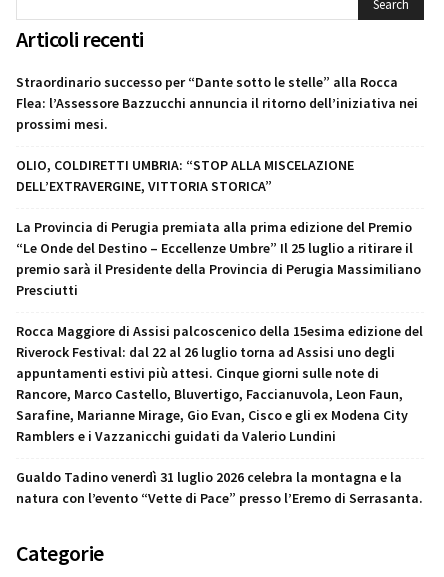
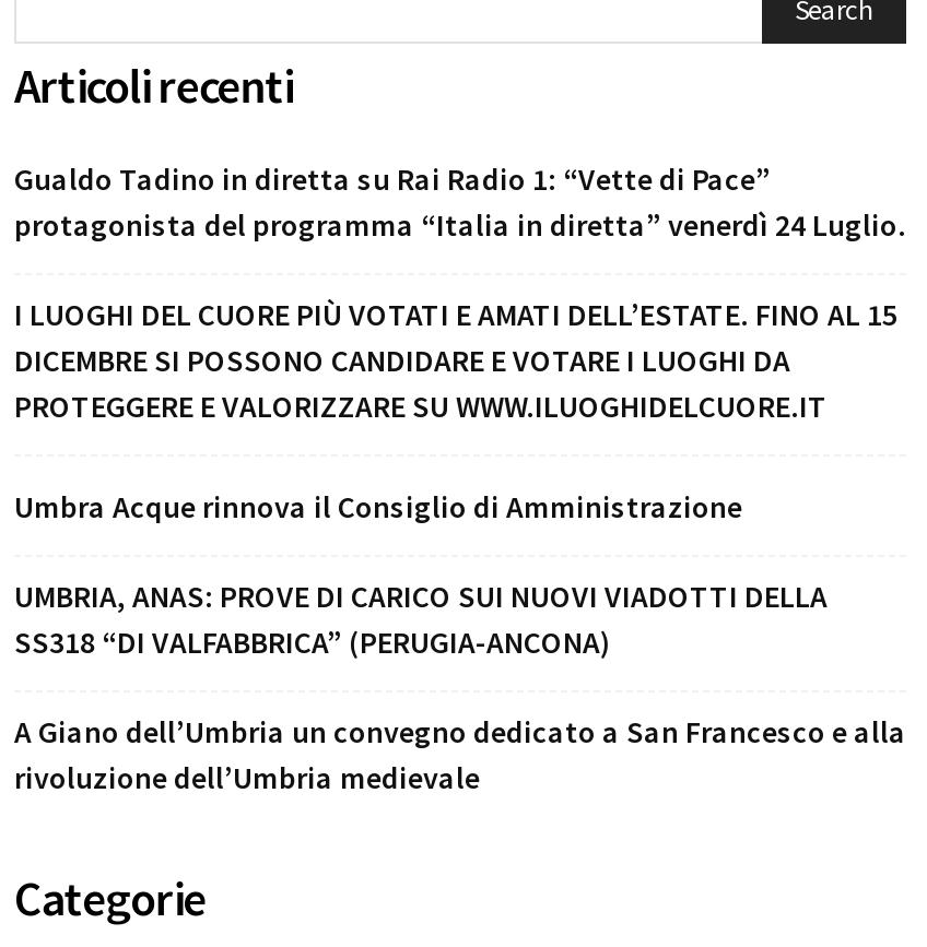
- Straordinario successo per “Dante sotto le stelle” alla Rocca
- Flea: l’Assessore Bazzucchi annuncia il ritorno dell’iniziativa nei
- prossimi mesi.
+ Gualdo Tadino in diretta su Rai Radio 1: “Vette di Pace”
+ protagonista del programma “Italia in diretta” venerdì 24 Luglio.

- OLIO, COLDIRETTI UMBRIA: “STOP ALLA MISCELAZIONE
- DELL’EXTRAVERGINE, VITTORIA STORICA”
+ I LUOGHI DEL CUORE PIÙ VOTATI E AMATI DELL’ESTATE. FINO AL 15
+ DICEMBRE SI POSSONO CANDIDARE E VOTARE I LUOGHI DA
+ PROTEGGERE E VALORIZZARE SU WWW.ILUOGHIDELCUORE.IT

- La Provincia di Perugia premiata alla prima edizione del Premio
- “Le Onde del Destino – Eccellenze Umbre” Il 25 luglio a ritirare il
- premio sarà il Presidente della Provincia di Perugia Massimiliano
- Presciutti
+ Umbra Acque rinnova il Consiglio di Amministrazione

- Rocca Maggiore di Assisi palcoscenico della 15esima edizione del
- Riverock Festival: dal 22 al 26 luglio torna ad Assisi uno degli
- appuntamenti estivi più attesi. Cinque giorni sulle note di
- Rancore, Marco Castello, Bluvertigo, Faccianuvola, Leon Faun,
- Sarafine, Marianne Mirage, Gio Evan, Cisco e gli ex Modena City
- Ramblers e i Vazzanicchi guidati da Valerio Lundini
+ UMBRIA, ANAS: PROVE DI CARICO SUI NUOVI VIADOTTI DELLA
+ SS318 “DI VALFABBRICA” (PERUGIA-ANCONA)

- Gualdo Tadino venerdì 31 luglio 2026 celebra la montagna e la
- natura con l’evento “Vette di Pace” presso l’Eremo di Serrasanta.
+ A Giano dell’Umbria un convegno dedicato a San Francesco e alla
+ rivoluzione dell’Umbria medievale
